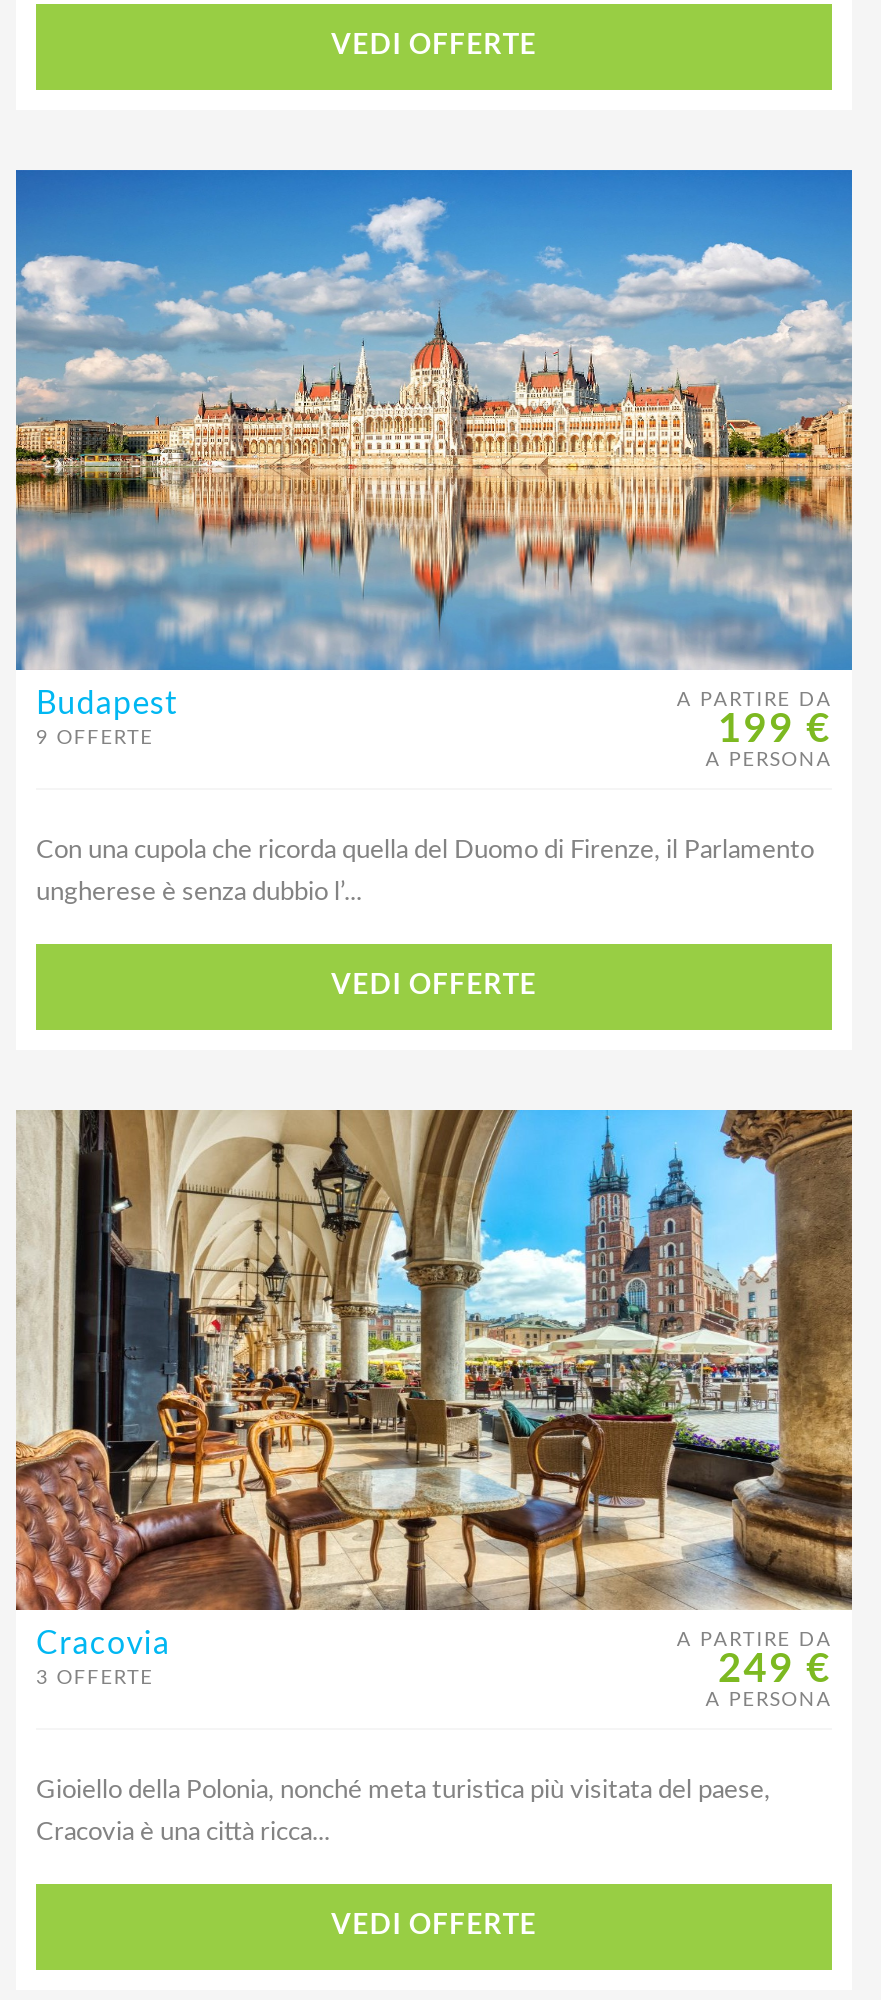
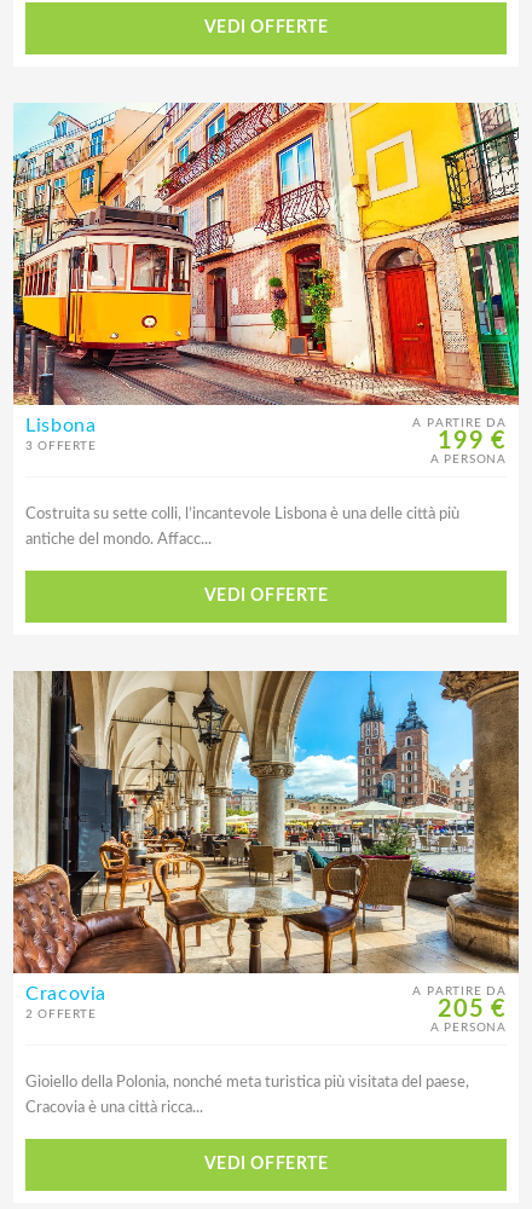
- [image]
- Budapest
- 9 OFFERTE
+ [image]
+ Lisbona
+ 3 OFFERTE

- Con una cupola che ricorda quella del Duomo di Firenze, il Parlamento
+ Costruita su sette colli, l’incantevole Lisbona è una delle città più

- ungherese è senza dubbio l’...
+ antiche del mondo. Affacc...

- 249 €
+ 205 €

- 3 OFFERTE
+ 2 OFFERTE
